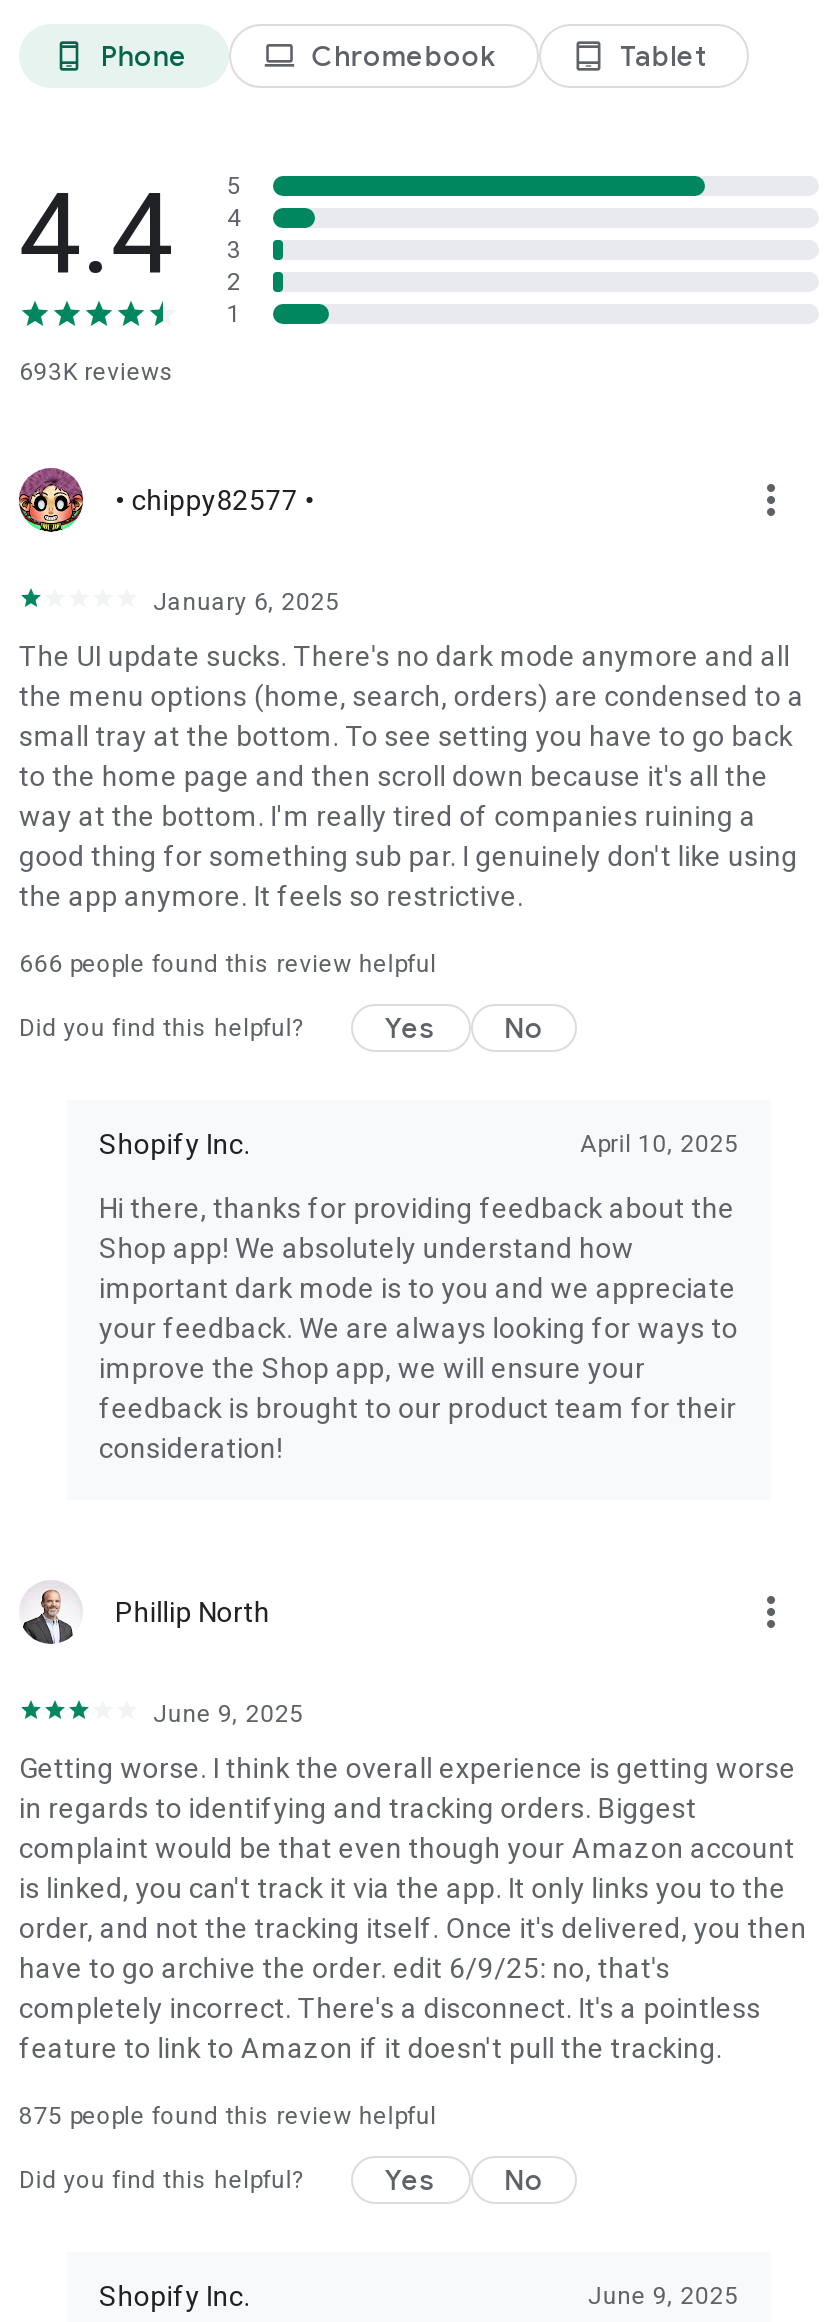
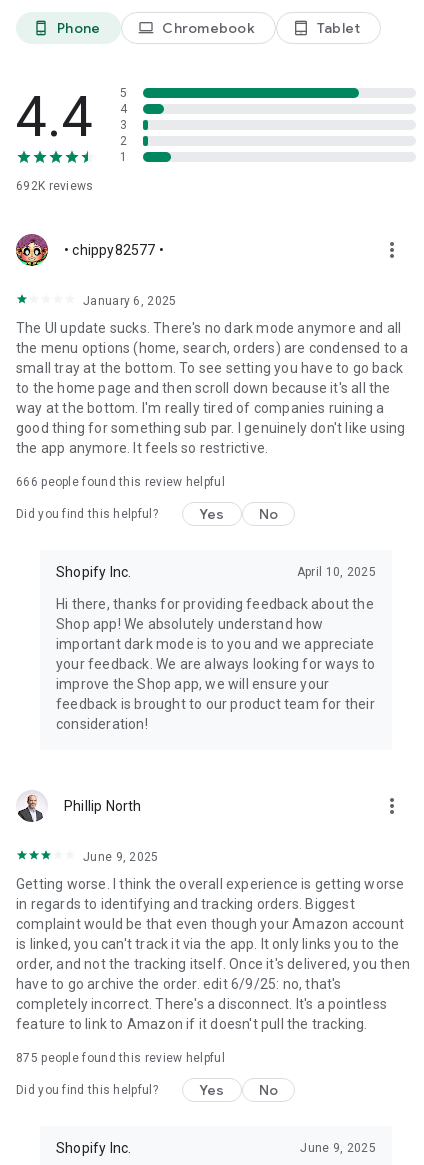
- 693K reviews
+ 692K reviews
